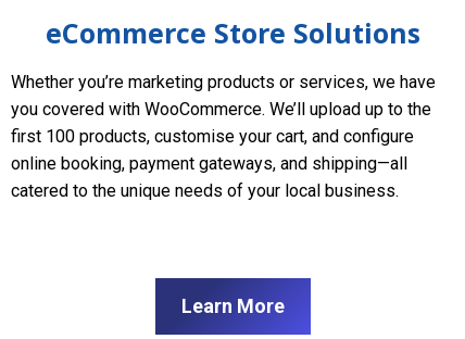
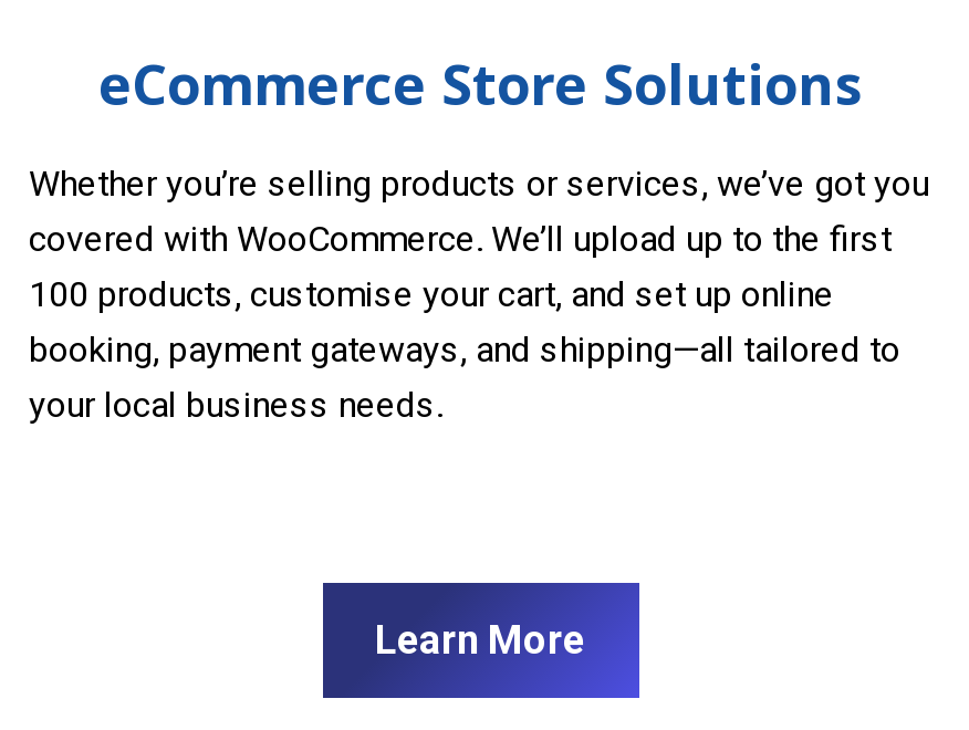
- Whether you’re marketing products or services, we have
- you covered with WooCommerce. We’ll upload up to the
- first 100 products, customise your cart, and configure
- online booking, payment gateways, and shipping—all
- catered to the unique needs of your local business.
+ Whether you’re selling products or services, we’ve got you
+ covered with WooCommerce. We’ll upload up to the first
+ 100 products, customise your cart, and set up online
+ booking, payment gateways, and shipping—all tailored to
+ your local business needs.
